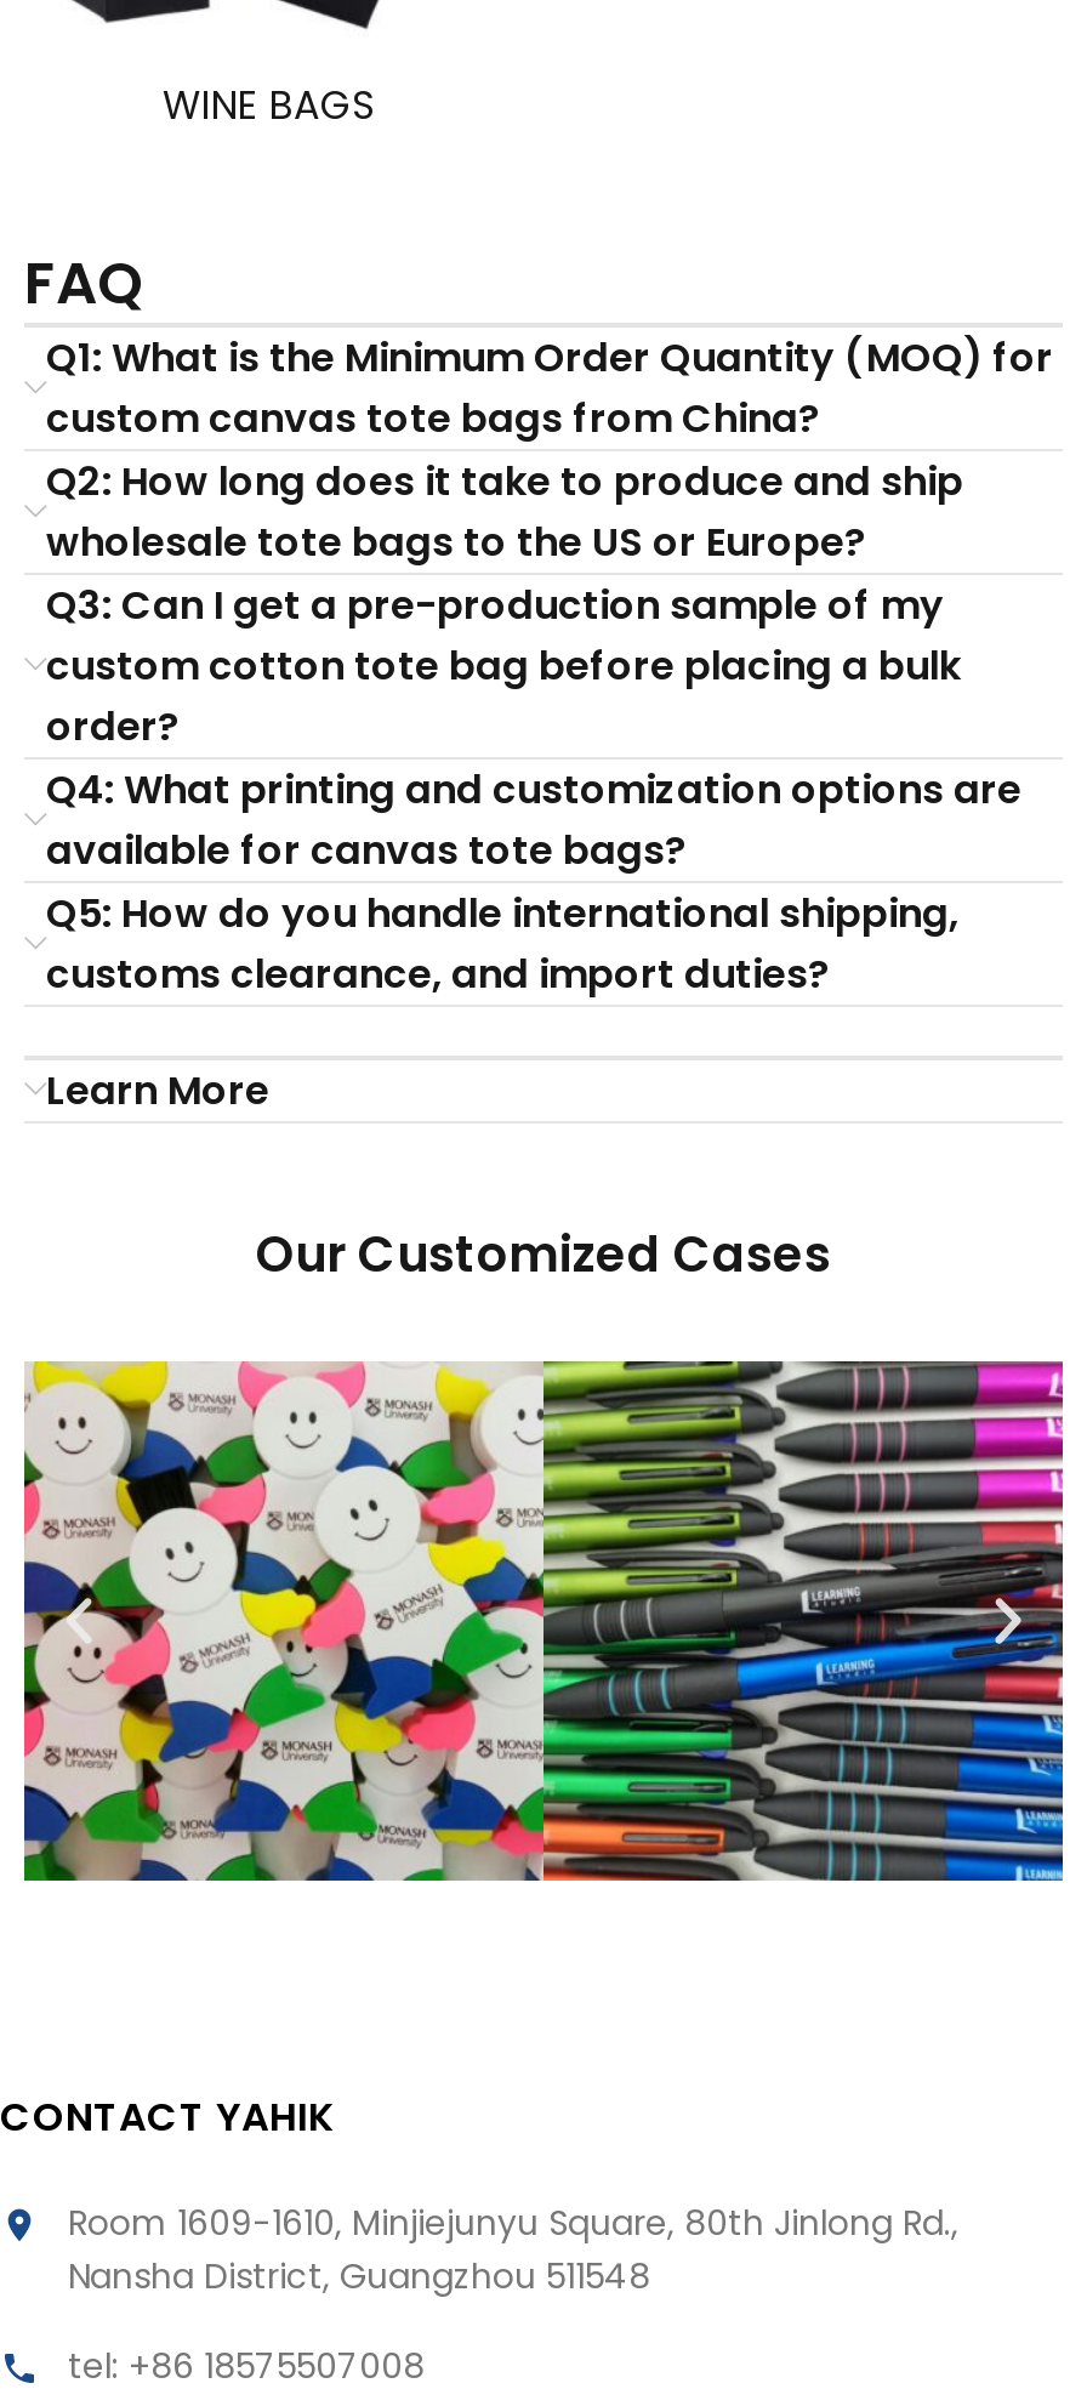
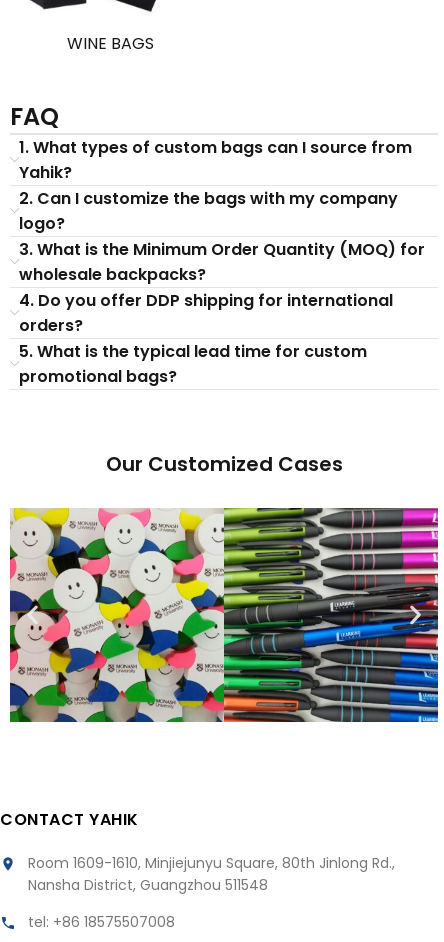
- Q1: What is the Minimum Order Quantity (MOQ) for
- custom canvas tote bags from China?
- Q2: How long does it take to produce and ship
- wholesale tote bags to the US or Europe?
- Q3: Can I get a pre-production sample of my
- custom cotton tote bag before placing a bulk
- order?
- Q4: What printing and customization options are
- available for canvas tote bags?
- Q5: How do you handle international shipping,
- customs clearance, and import duties?
- Learn More
+ 1. What types of custom bags can I source from
+ Yahik?
+ 2. Can I customize the bags with my company
+ logo?
+ 3. What is the Minimum Order Quantity (MOQ) for
+ wholesale backpacks?
+ 4. Do you offer DDP shipping for international
+ orders?
+ 5. What is the typical lead time for custom
+ promotional bags?
